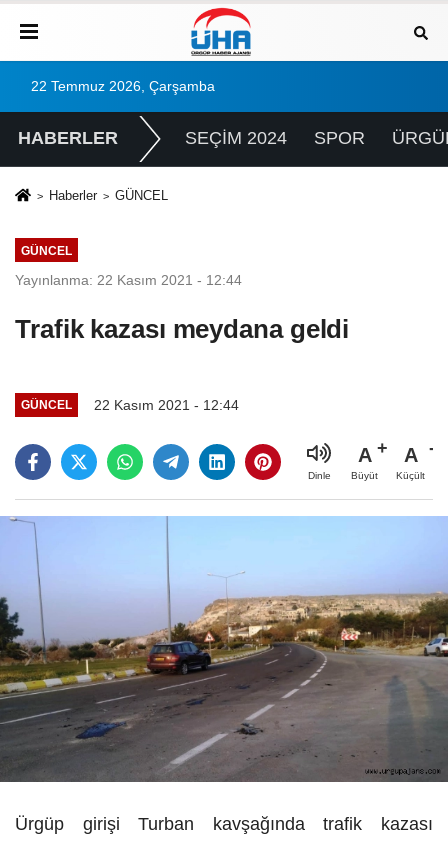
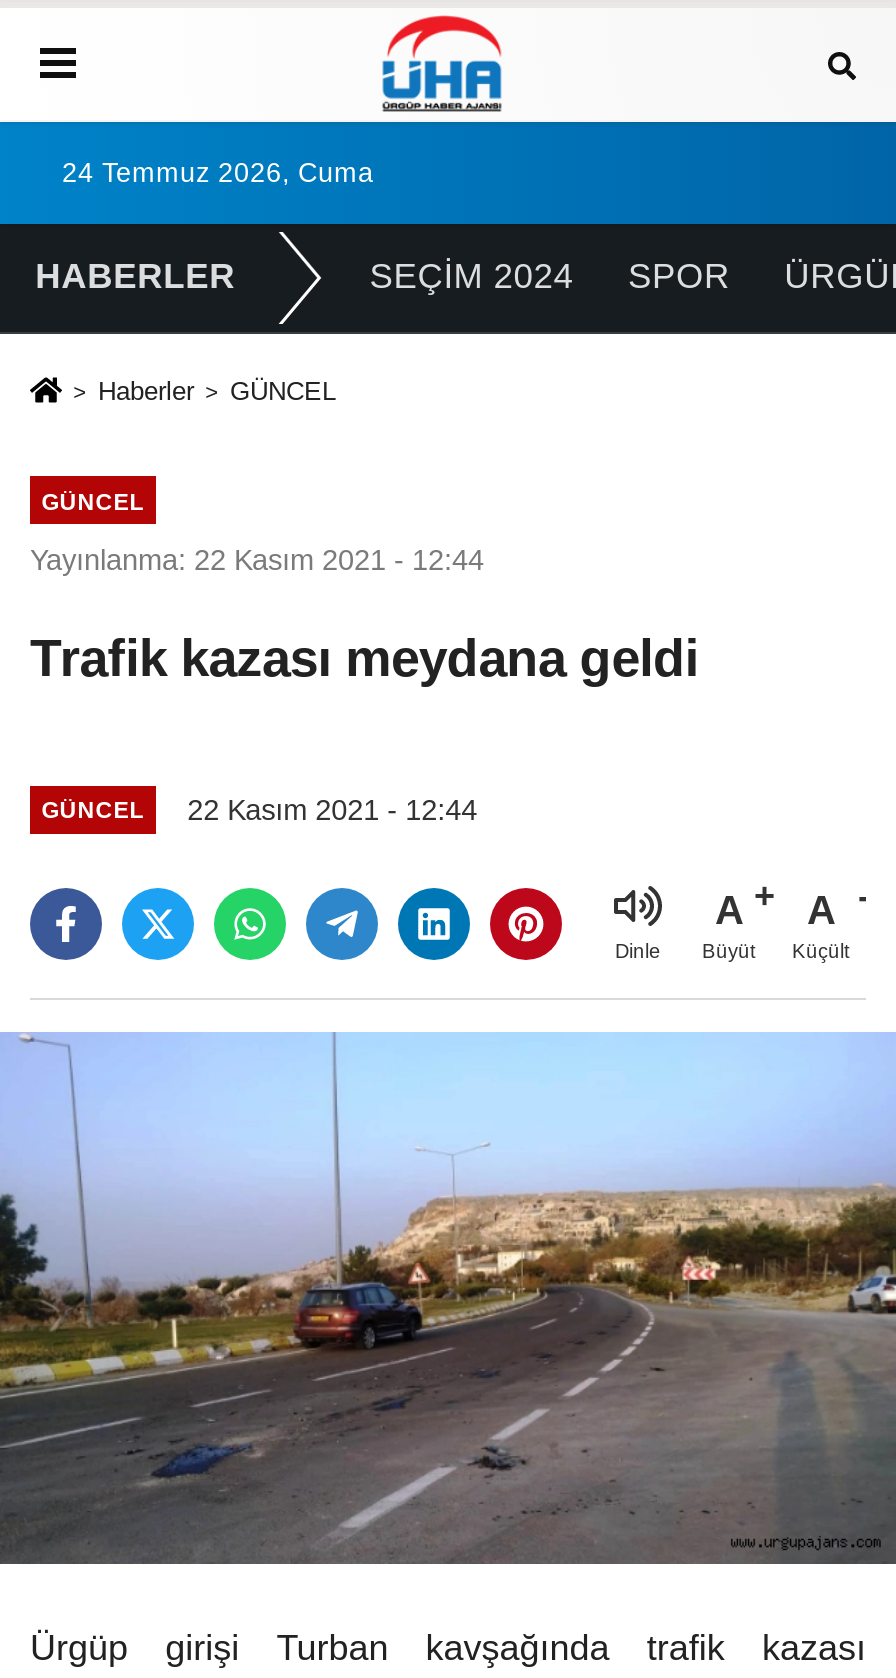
- 22 Temmuz 2026, Çarşamba
+ 24 Temmuz 2026, Cuma
